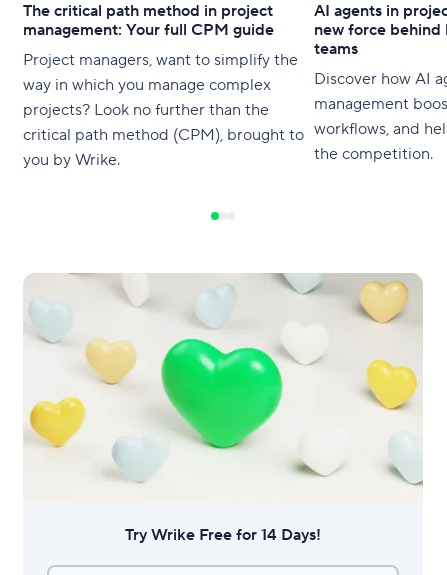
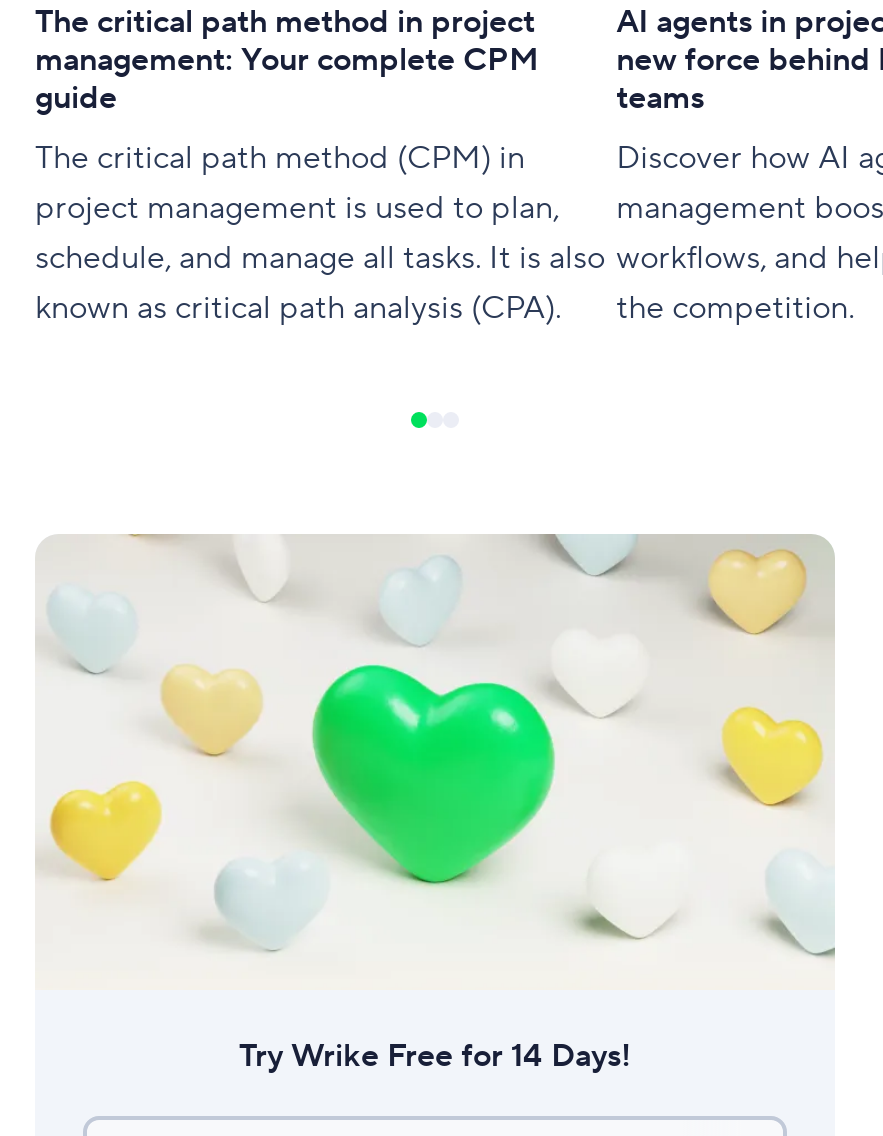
- management: Your full CPM guide
+ management: Your complete CPM
+ guide

- Project managers, want to simplify the
- way in which you manage complex
- projects? Look no further than the
- critical path method (CPM), brought to
- you by Wrike.
+ The critical path method (CPM) in
+ project management is used to plan,
+ schedule, and manage all tasks. It is also
+ known as critical path analysis (CPA).
